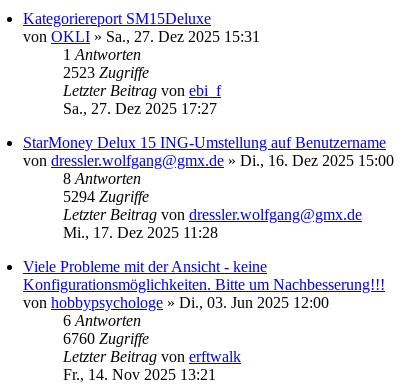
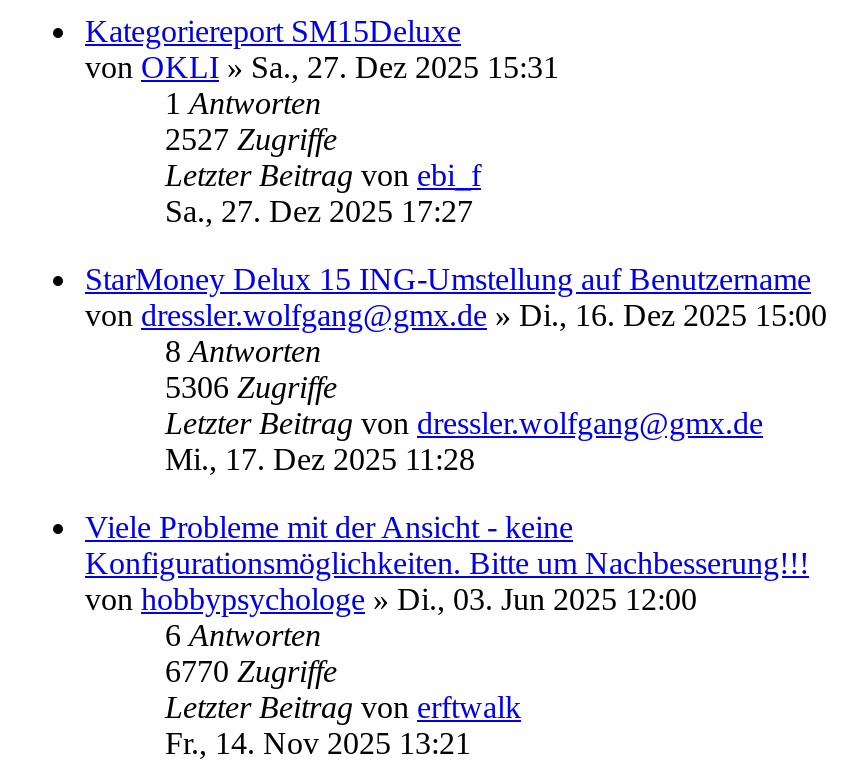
- 2523 Zugriffe
+ 2527 Zugriffe

- 5294 Zugriffe
+ 5306 Zugriffe

- 6760 Zugriffe
+ 6770 Zugriffe
